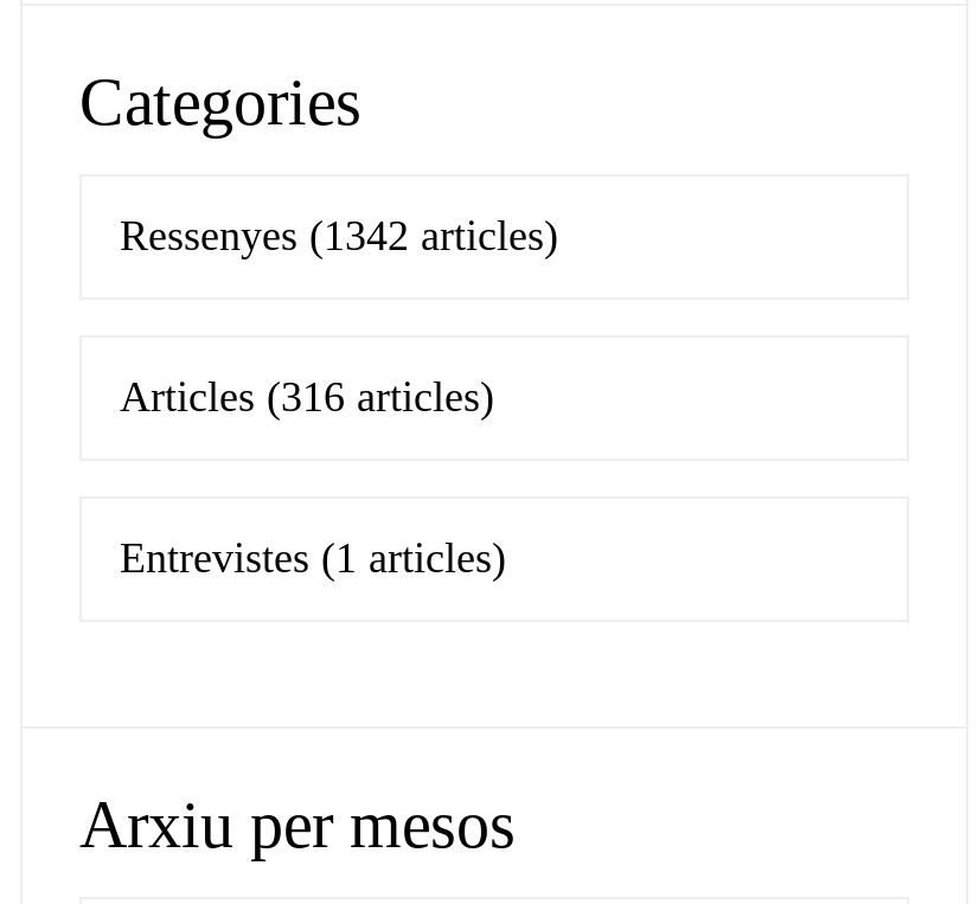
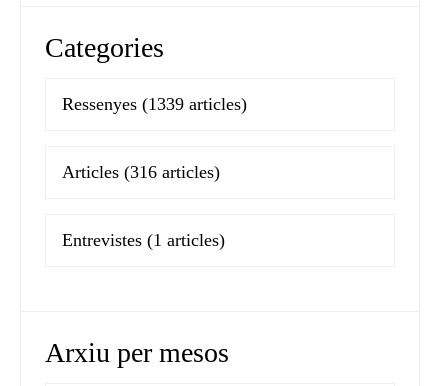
- Ressenyes (1342 articles)
+ Ressenyes (1339 articles)
